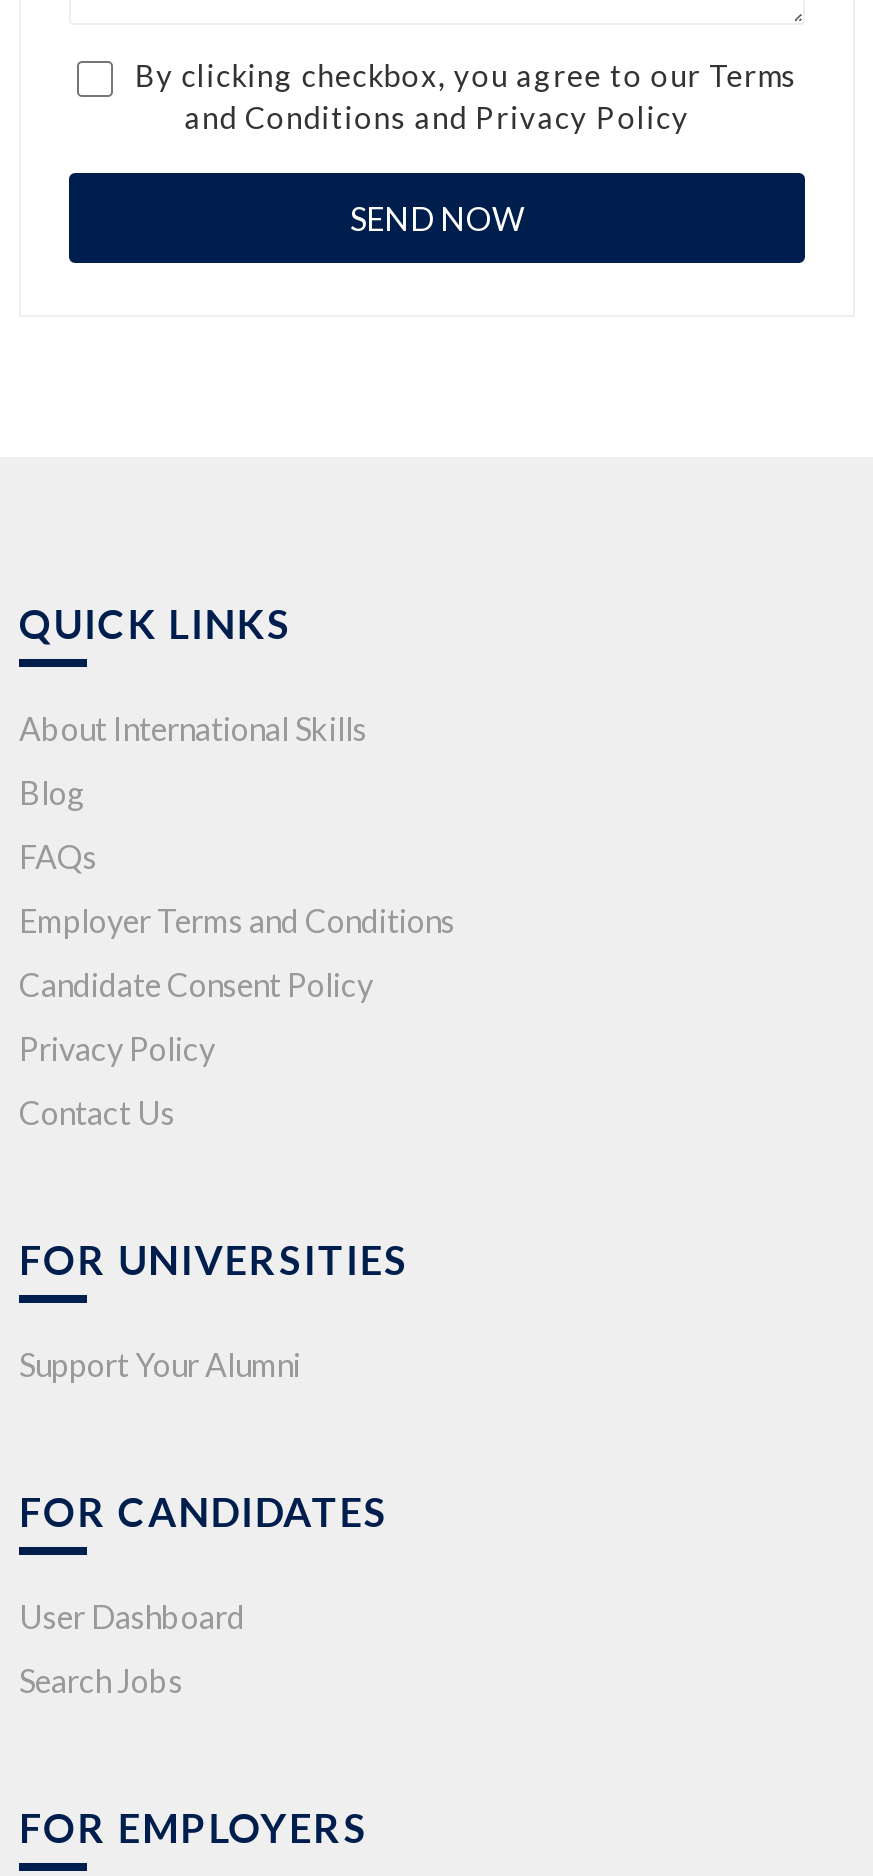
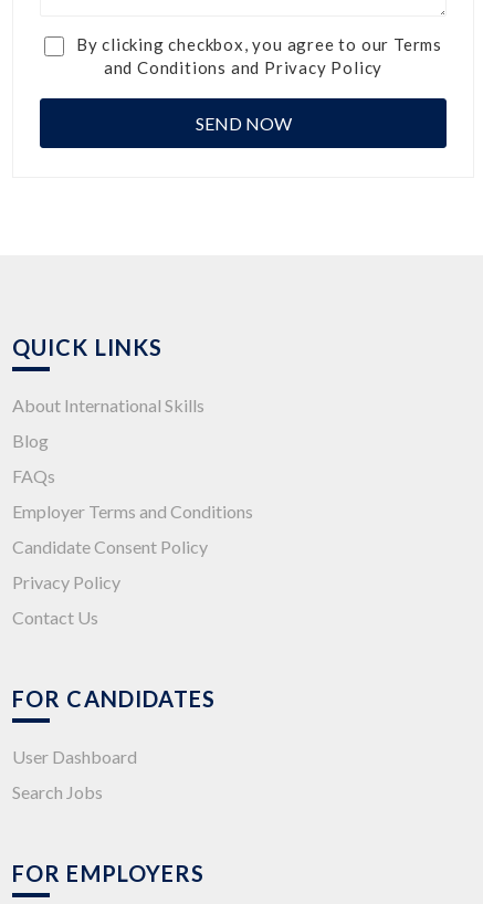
- FOR UNIVERSITIES
- Support Your Alumni
